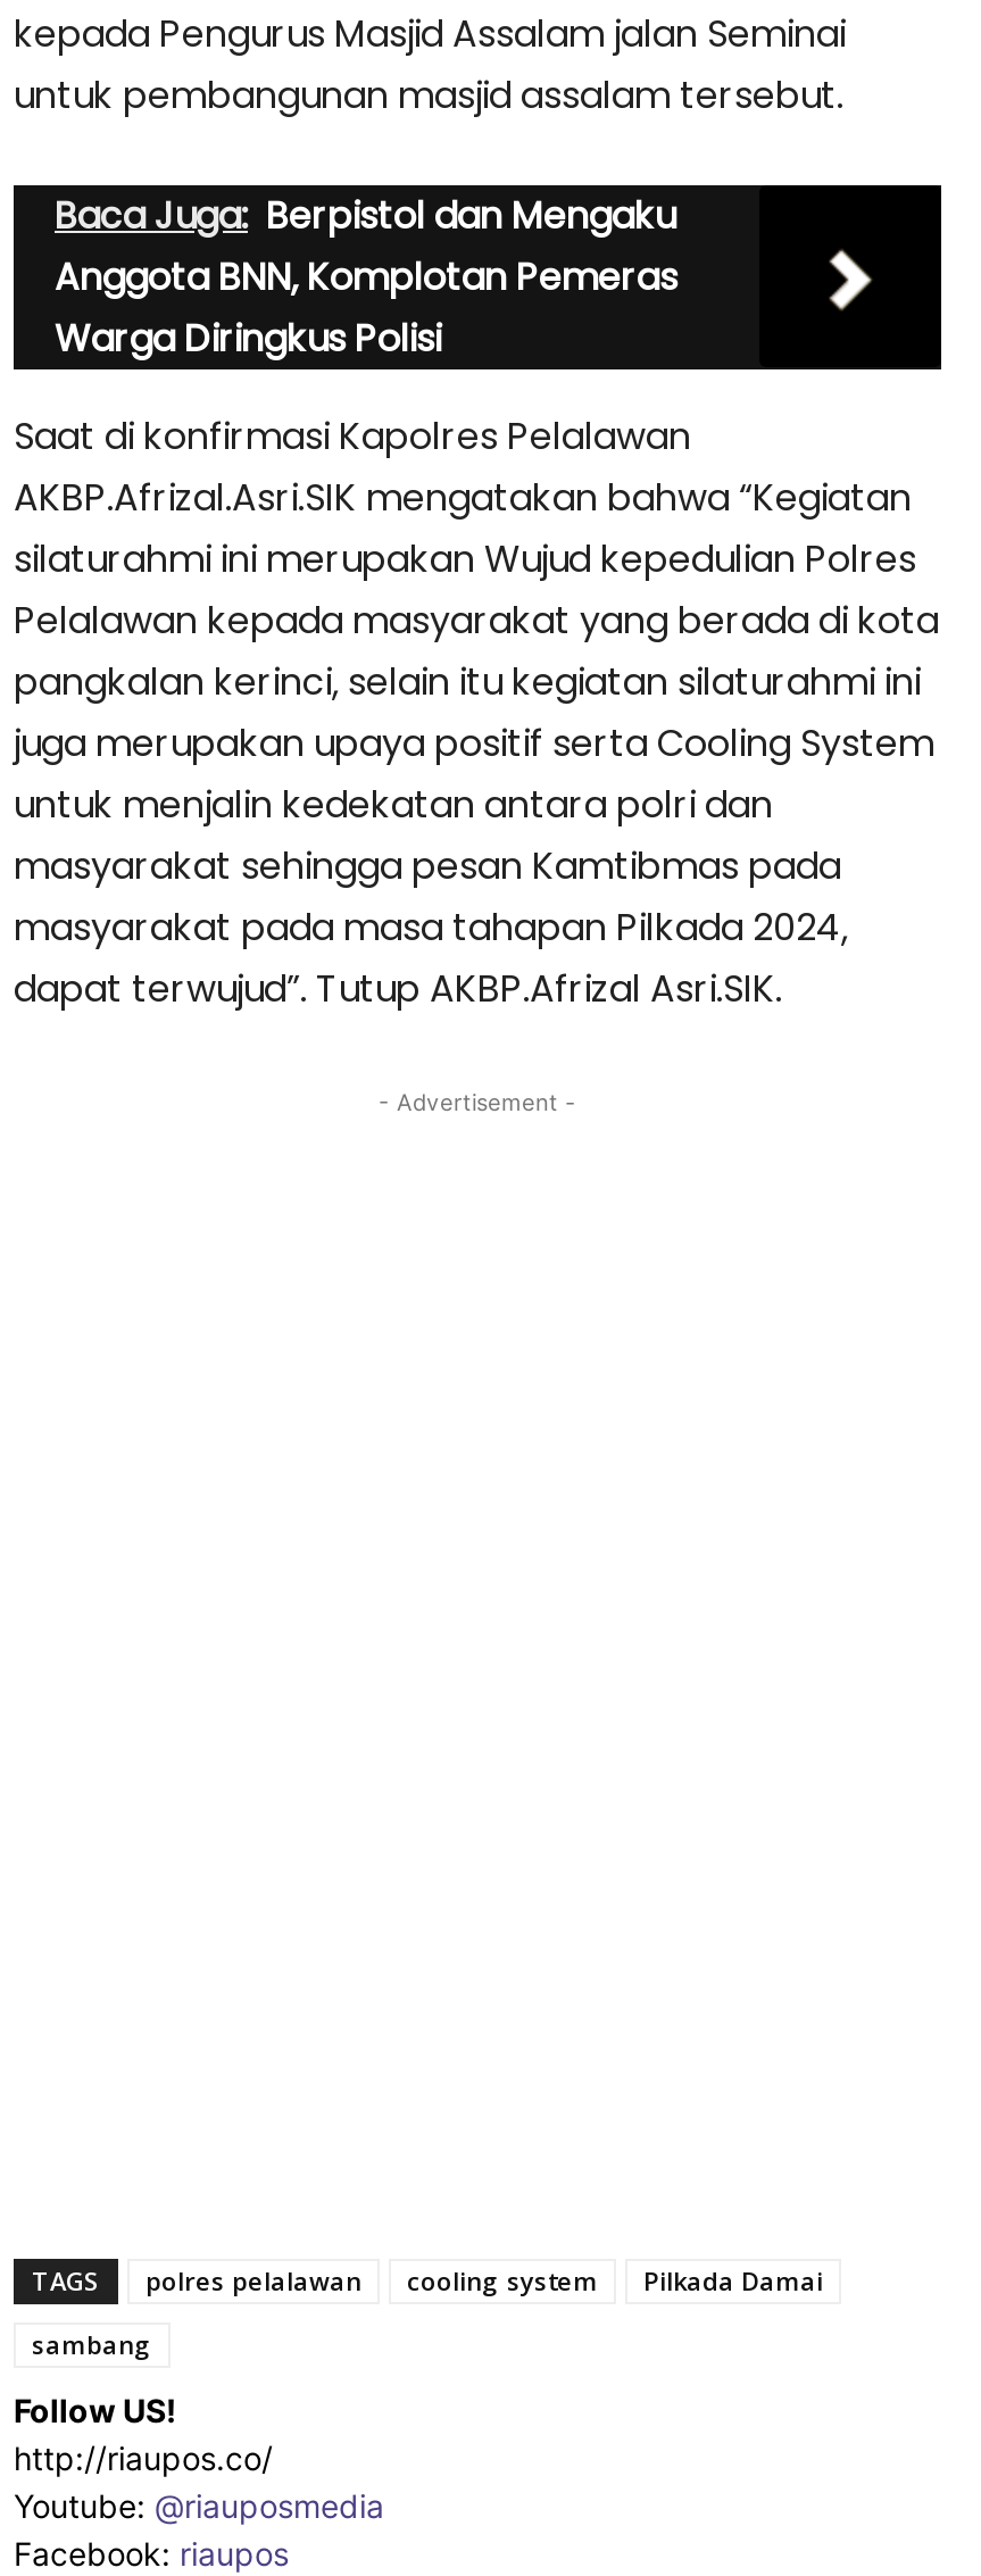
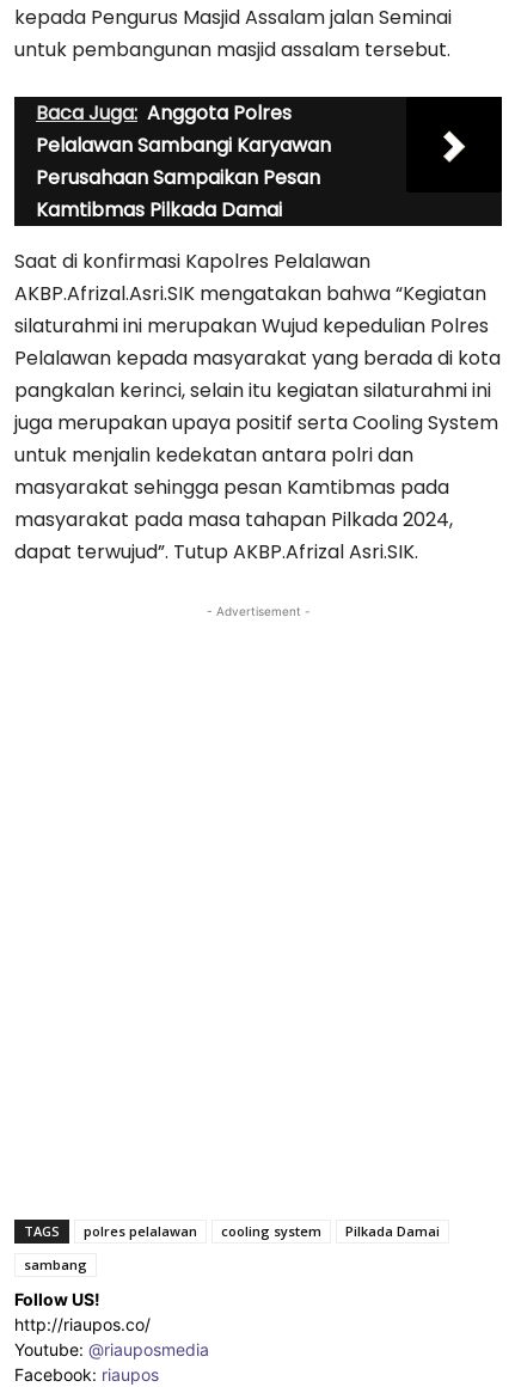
- Baca Juga: Berpistol dan Mengaku
- Anggota BNN, Komplotan Pemeras
- Warga Diringkus Polisi
+ Baca Juga: Anggota Polres
+ Pelalawan Sambangi Karyawan
+ Perusahaan Sampaikan Pesan
+ Kamtibmas Pilkada Damai
